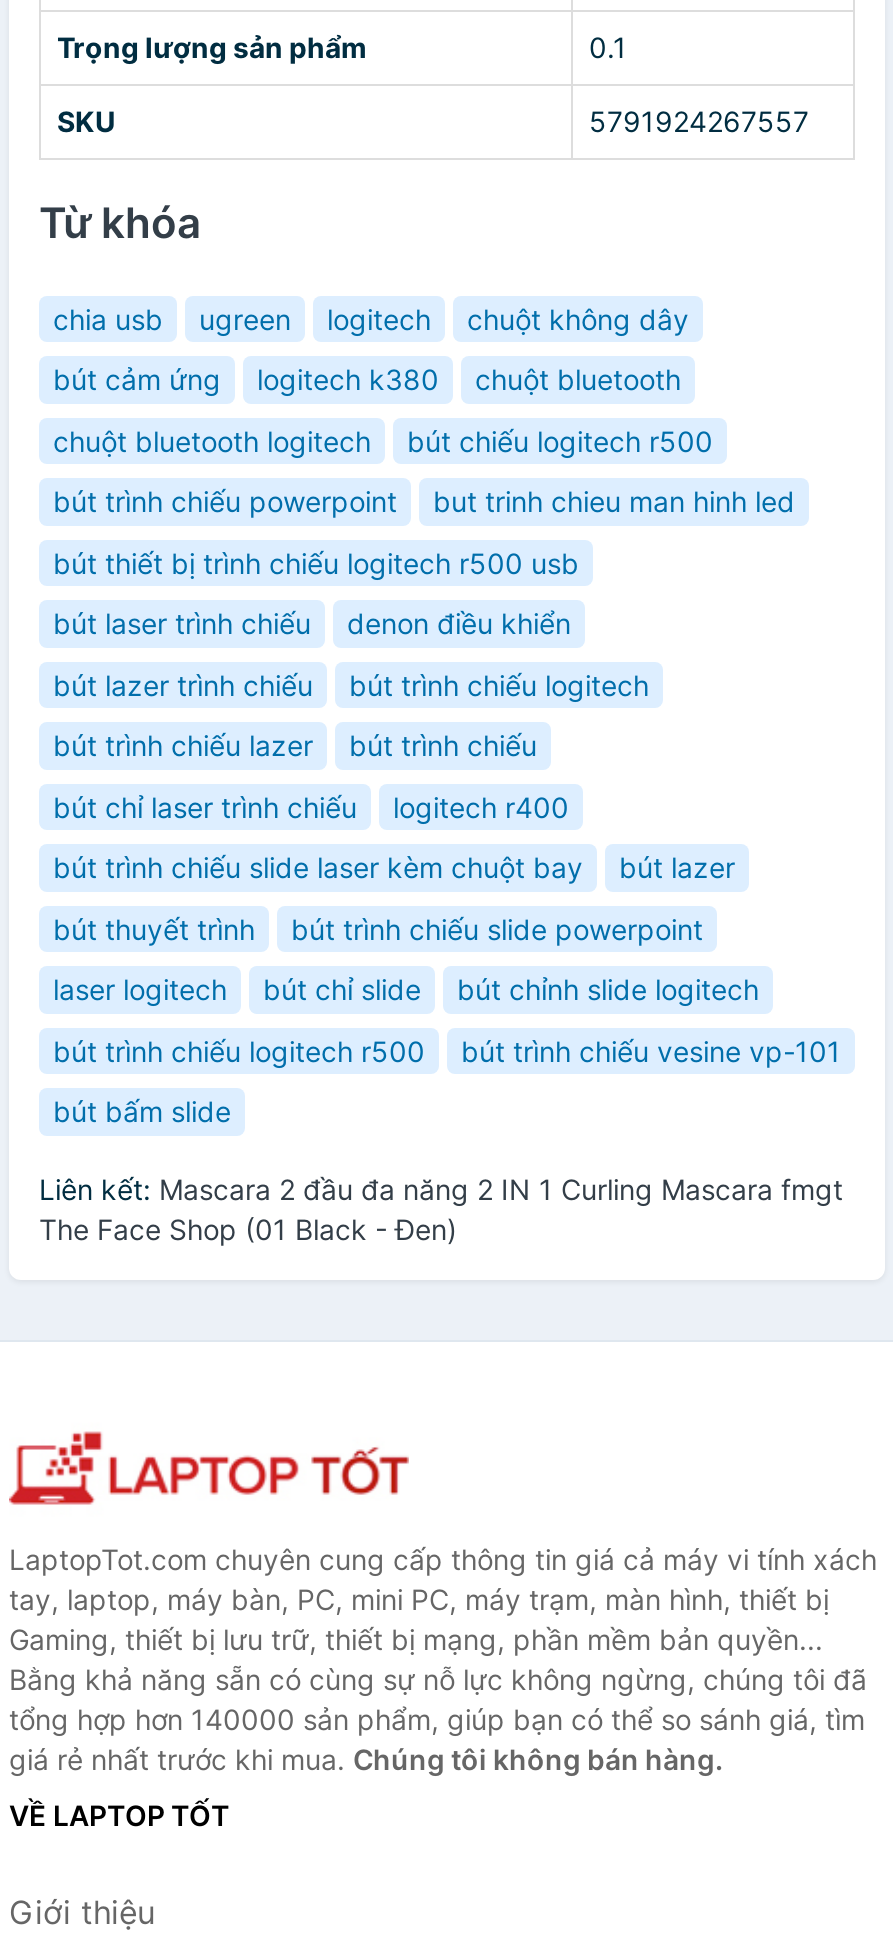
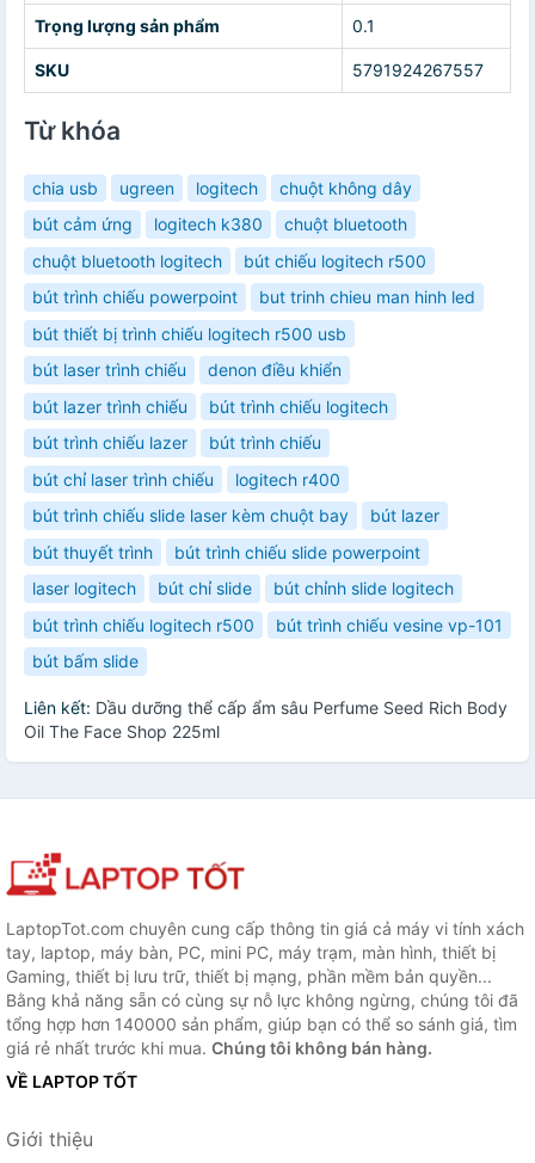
- Liên kết: Mascara 2 đầu đa năng 2 IN 1 Curling Mascara fmgt
- The Face Shop (01 Black - Đen)
+ Liên kết: Dầu dưỡng thể cấp ẩm sâu Perfume Seed Rich Body
+ Oil The Face Shop 225ml
